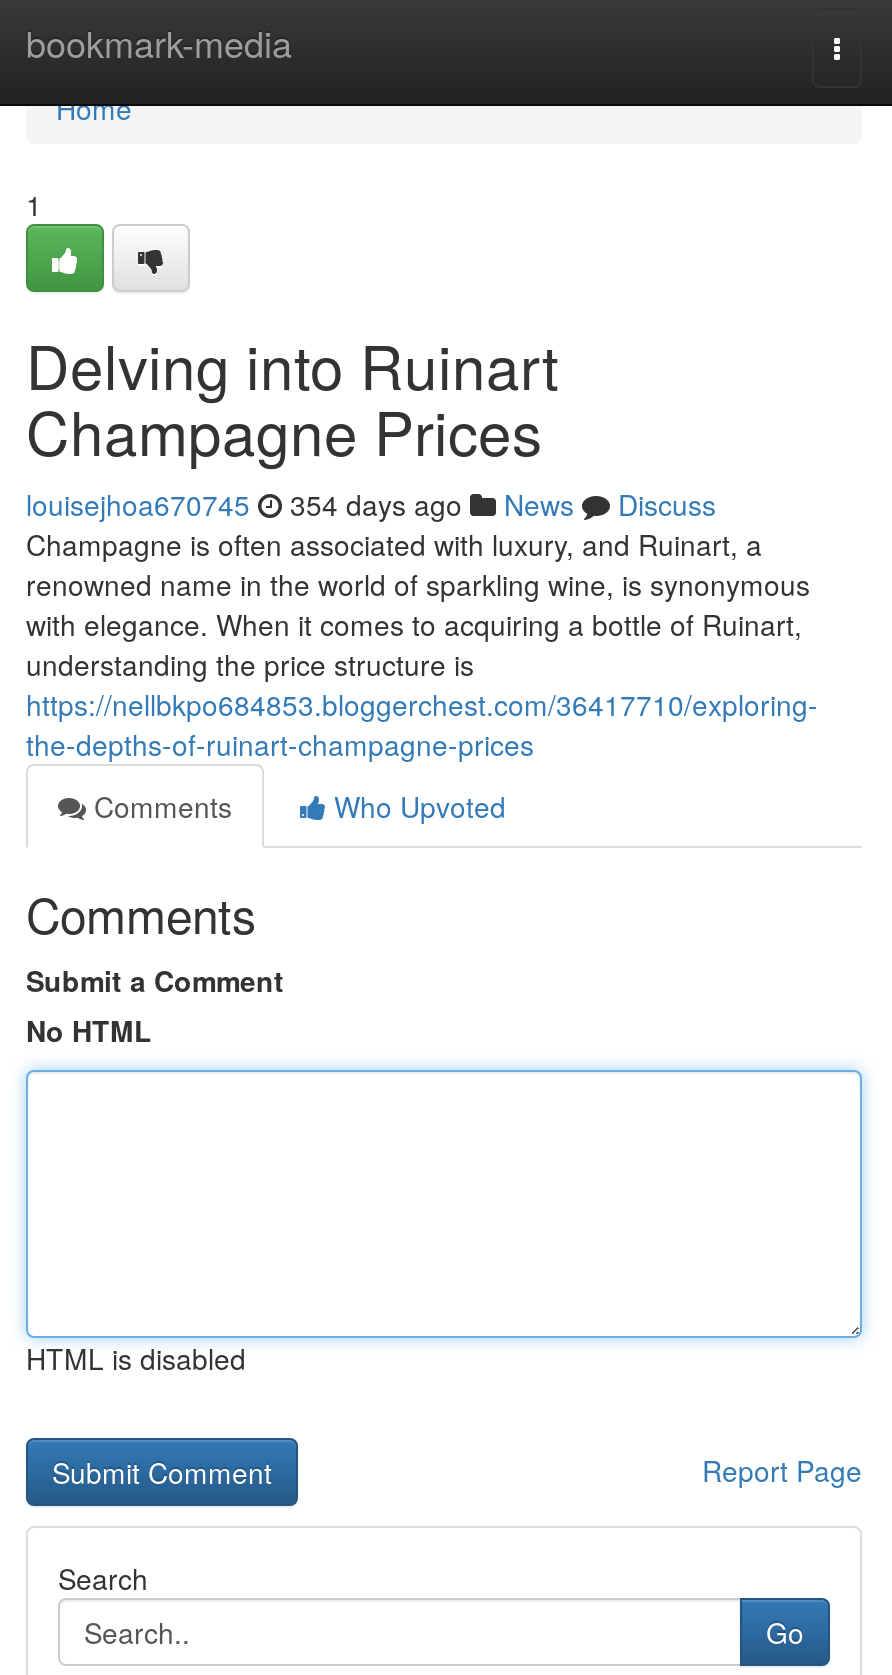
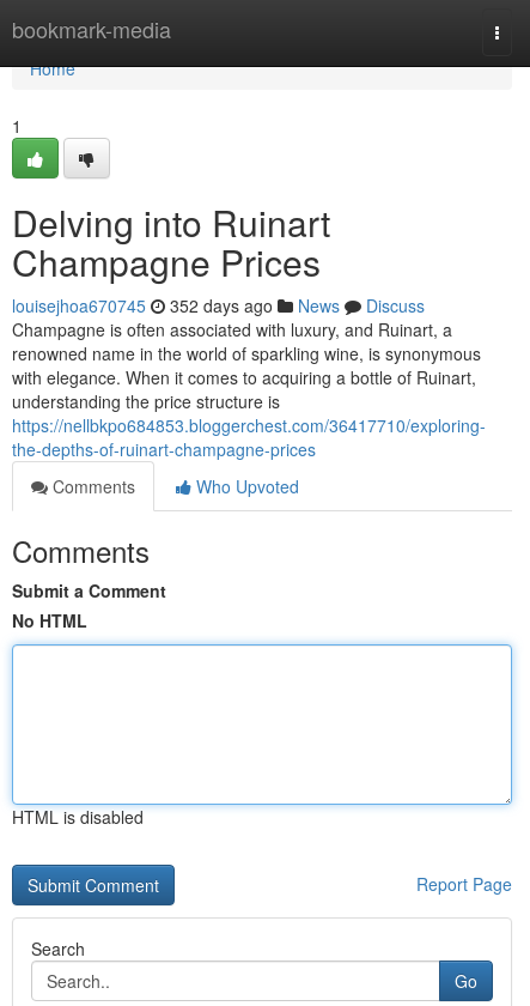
- louisejhoa670745 354 days ago News Discuss
+ louisejhoa670745 352 days ago News Discuss
